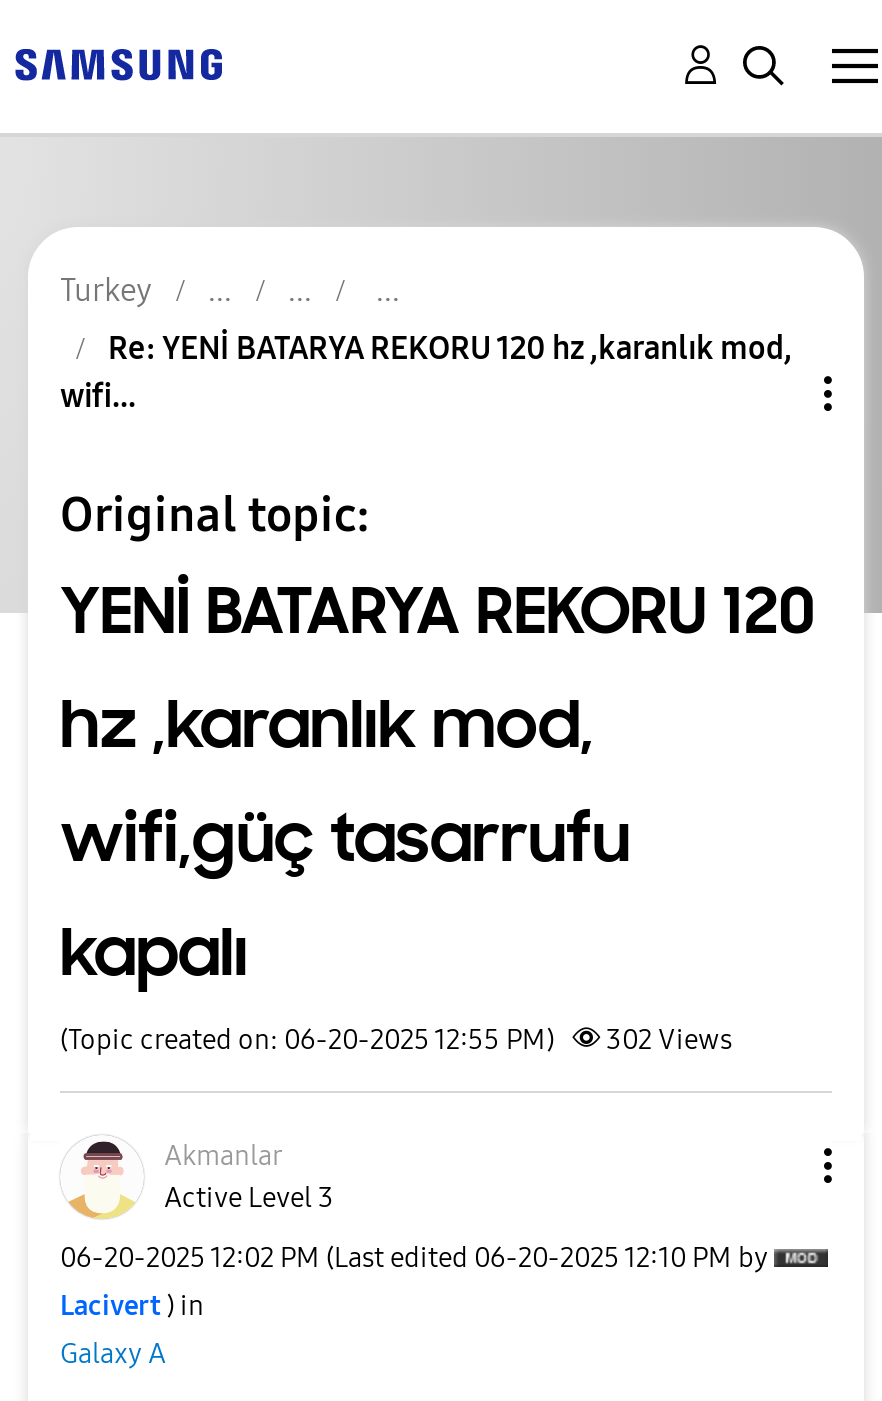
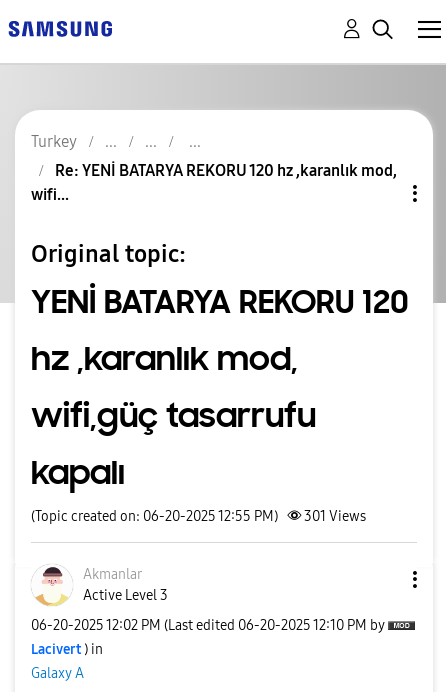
- (Topic created on: 06-20-2025 12:55 PM) 302 Views
+ (Topic created on: 06-20-2025 12:55 PM) 301 Views
